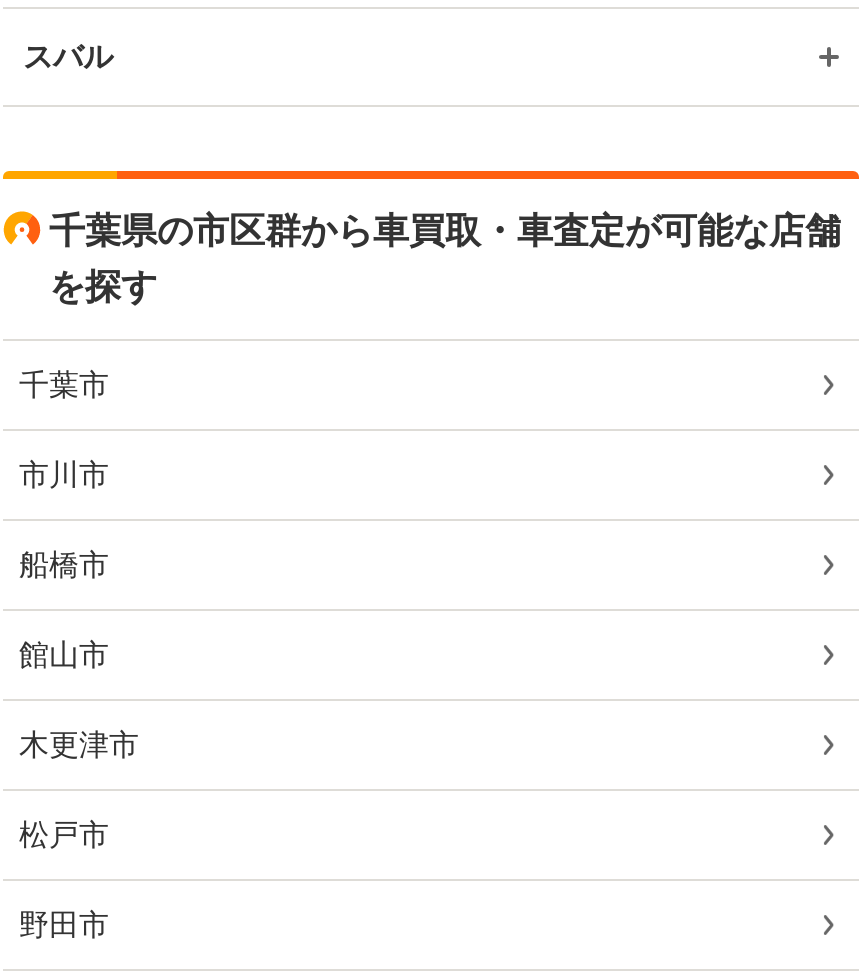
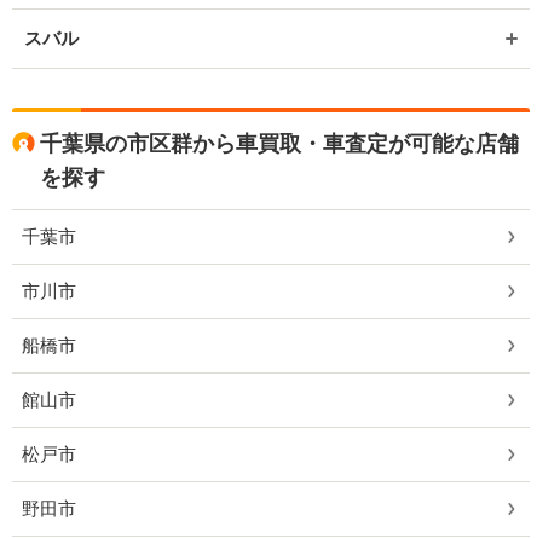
- 木更津市
